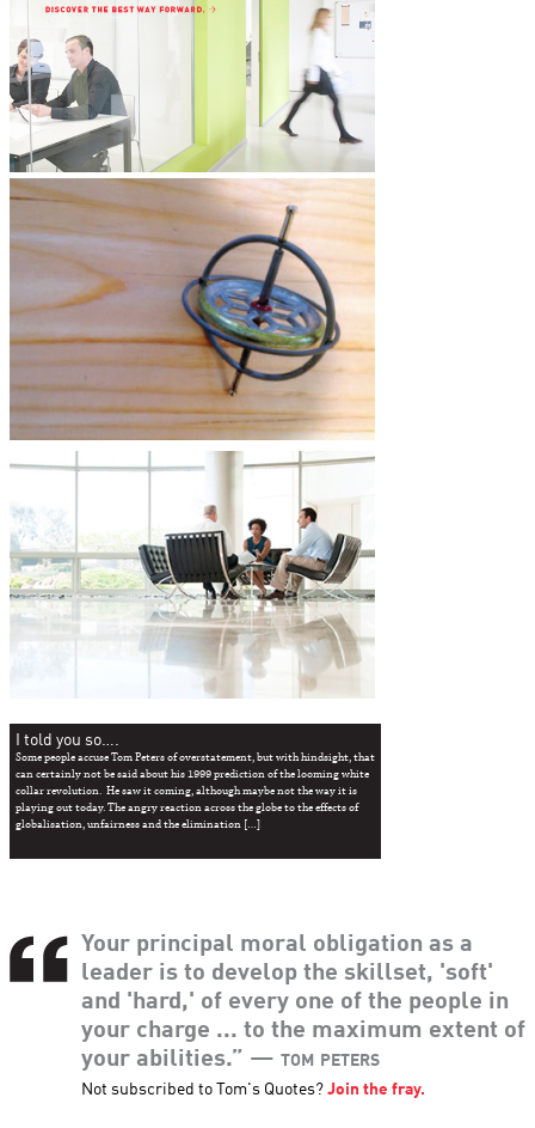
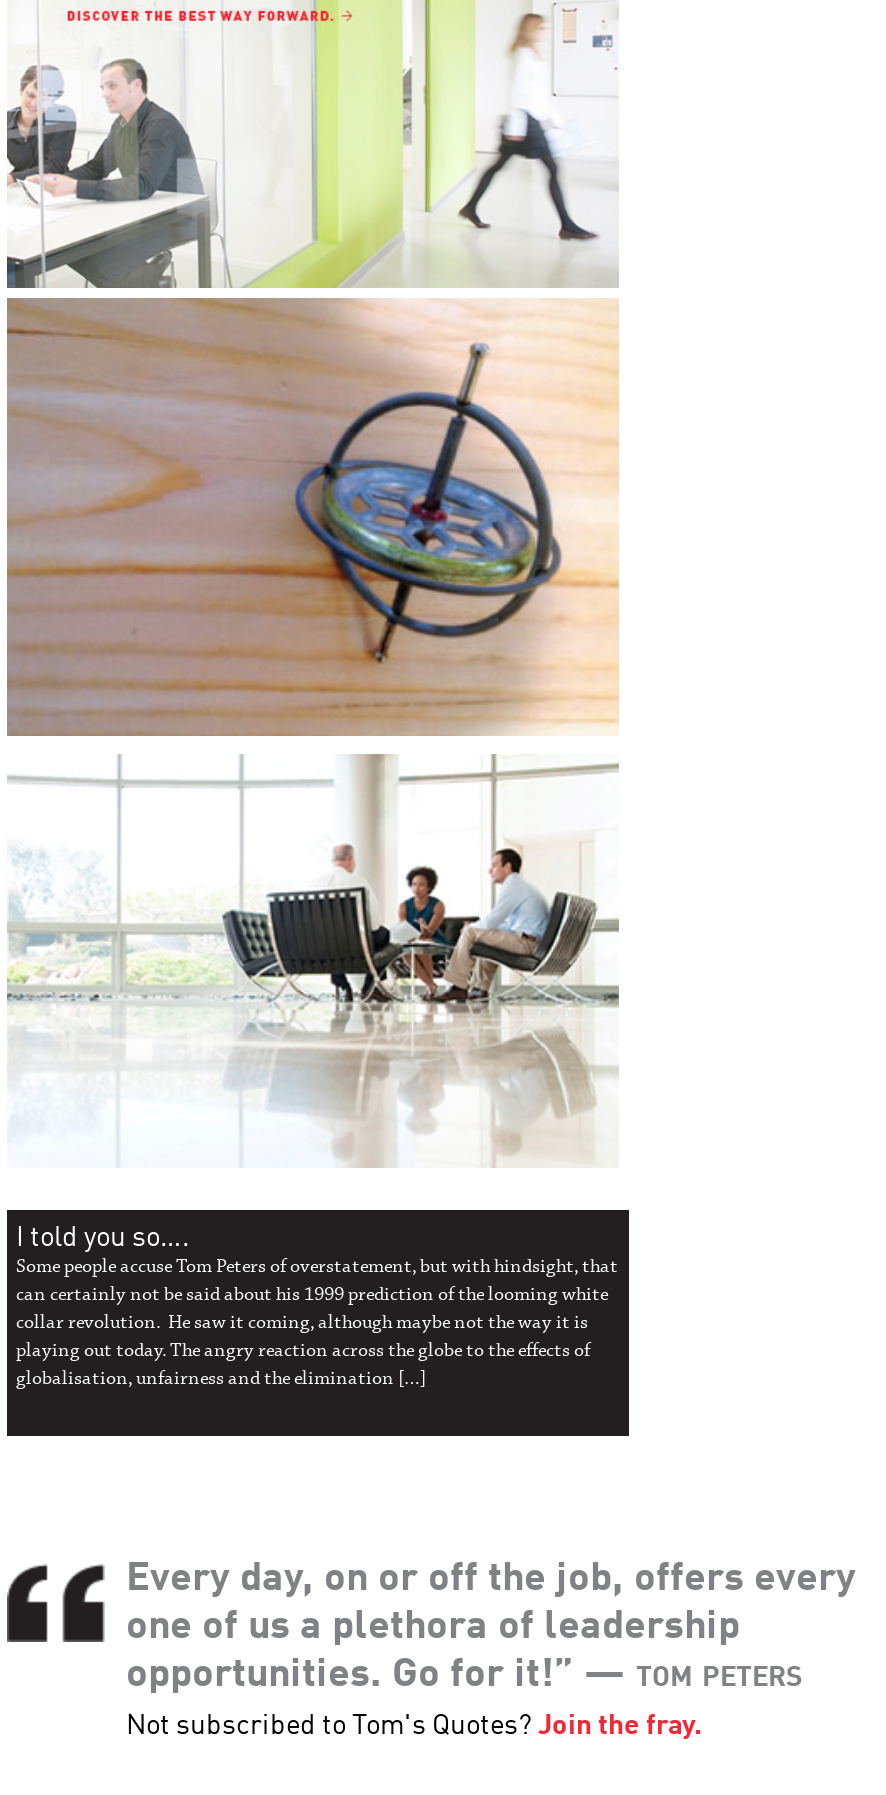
- Your principal moral obligation as a
- leader is to develop the skillset, 'soft'
- and 'hard,' of every one of the people in
- your charge ... to the maximum extent of
- your abilities.” — tom peters
+ Every day, on or off the job, offers every
+ one of us a plethora of leadership
+ opportunities. Go for it!” — tom peters
